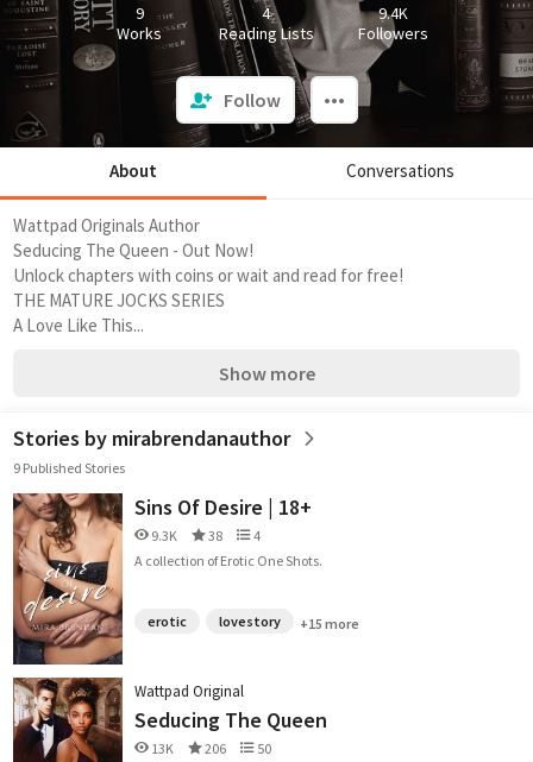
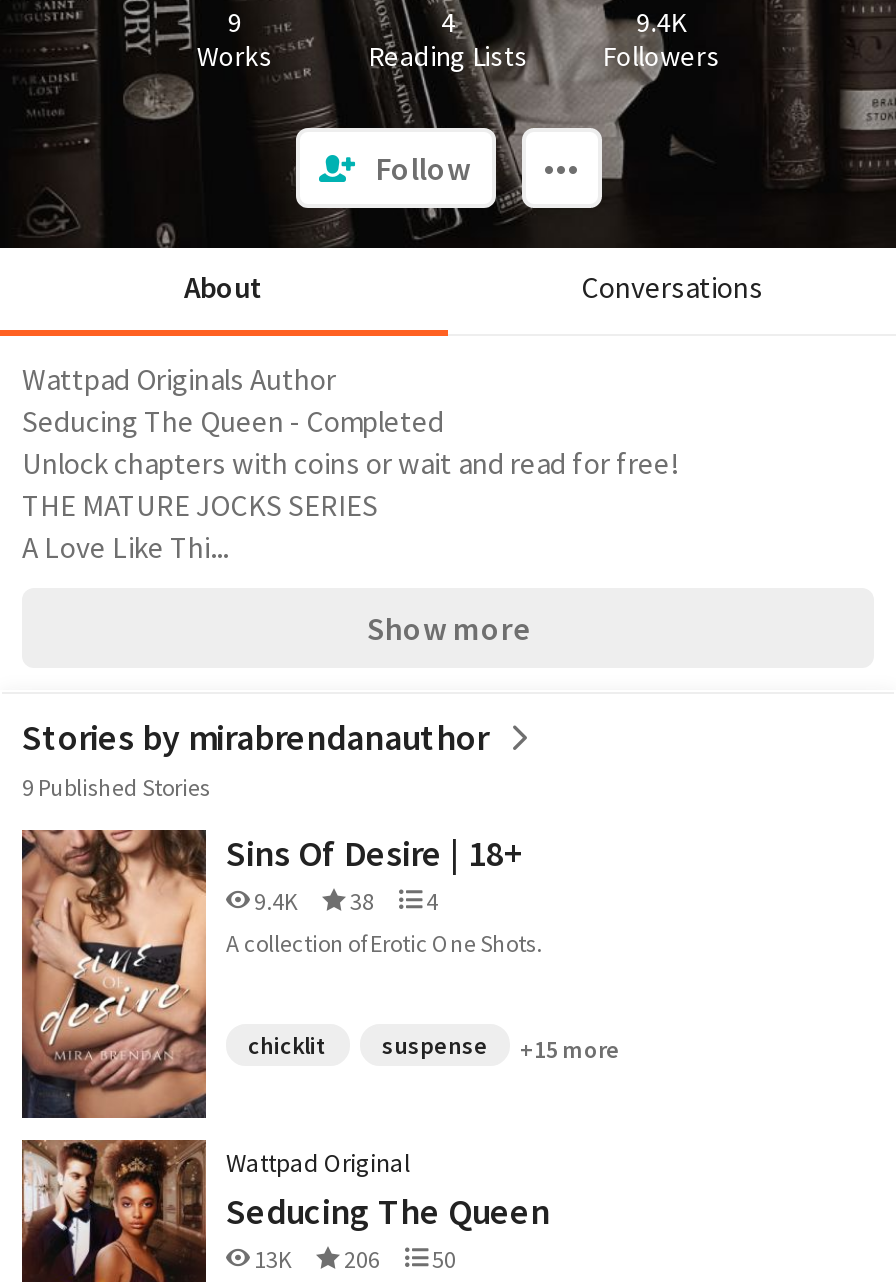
- Seducing The Queen - Out Now!
+ Seducing The Queen - Completed

- A Love Like This...
+ A Love Like Thi...

- 9.3K 38 4
+ 9.4K 38 4

- erotic
- lovestory
+ chicklit
+ suspense
